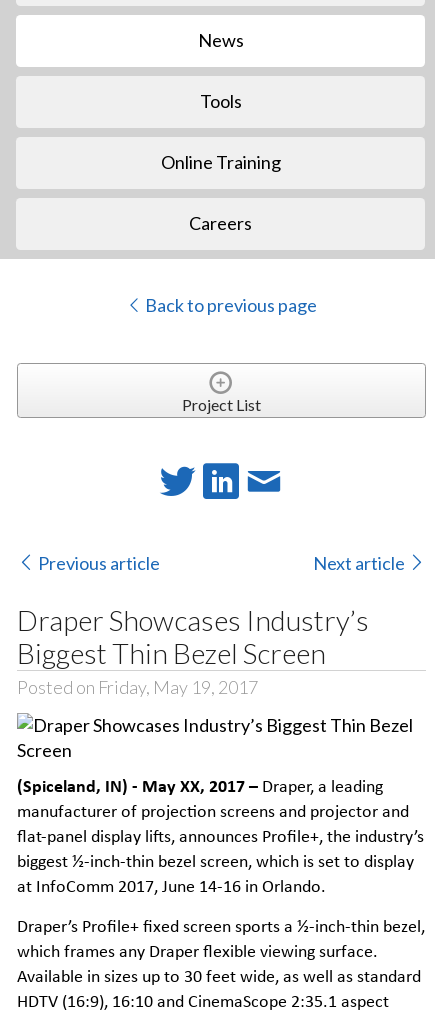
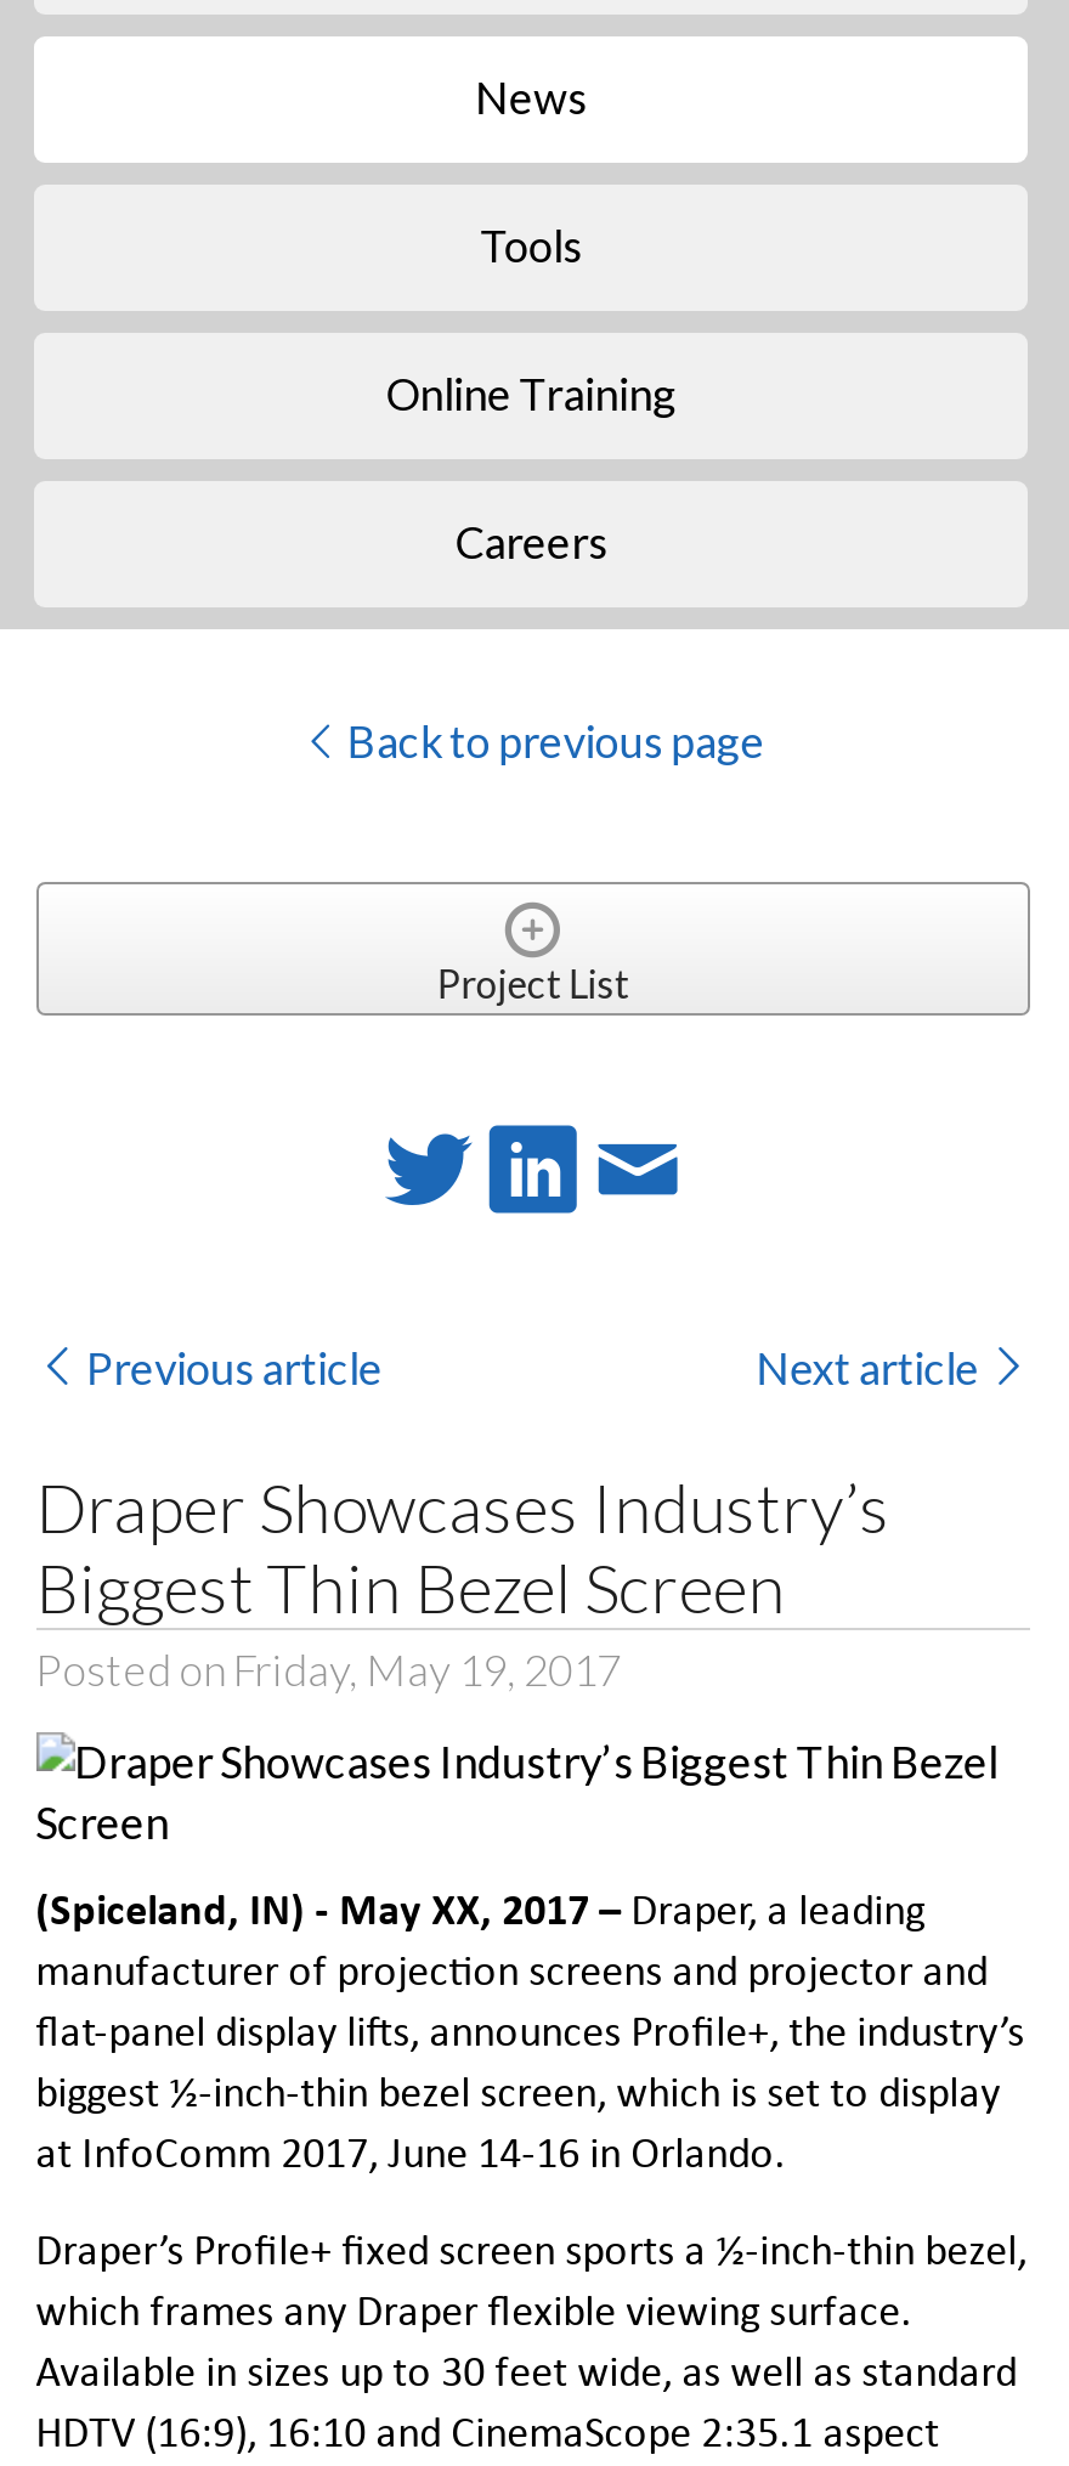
- [image]
+ [image]
